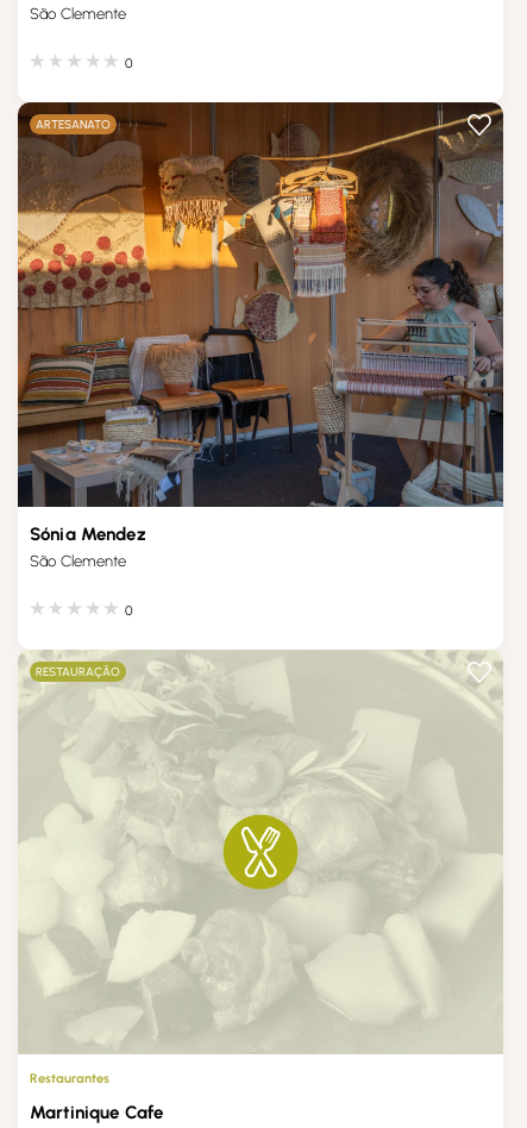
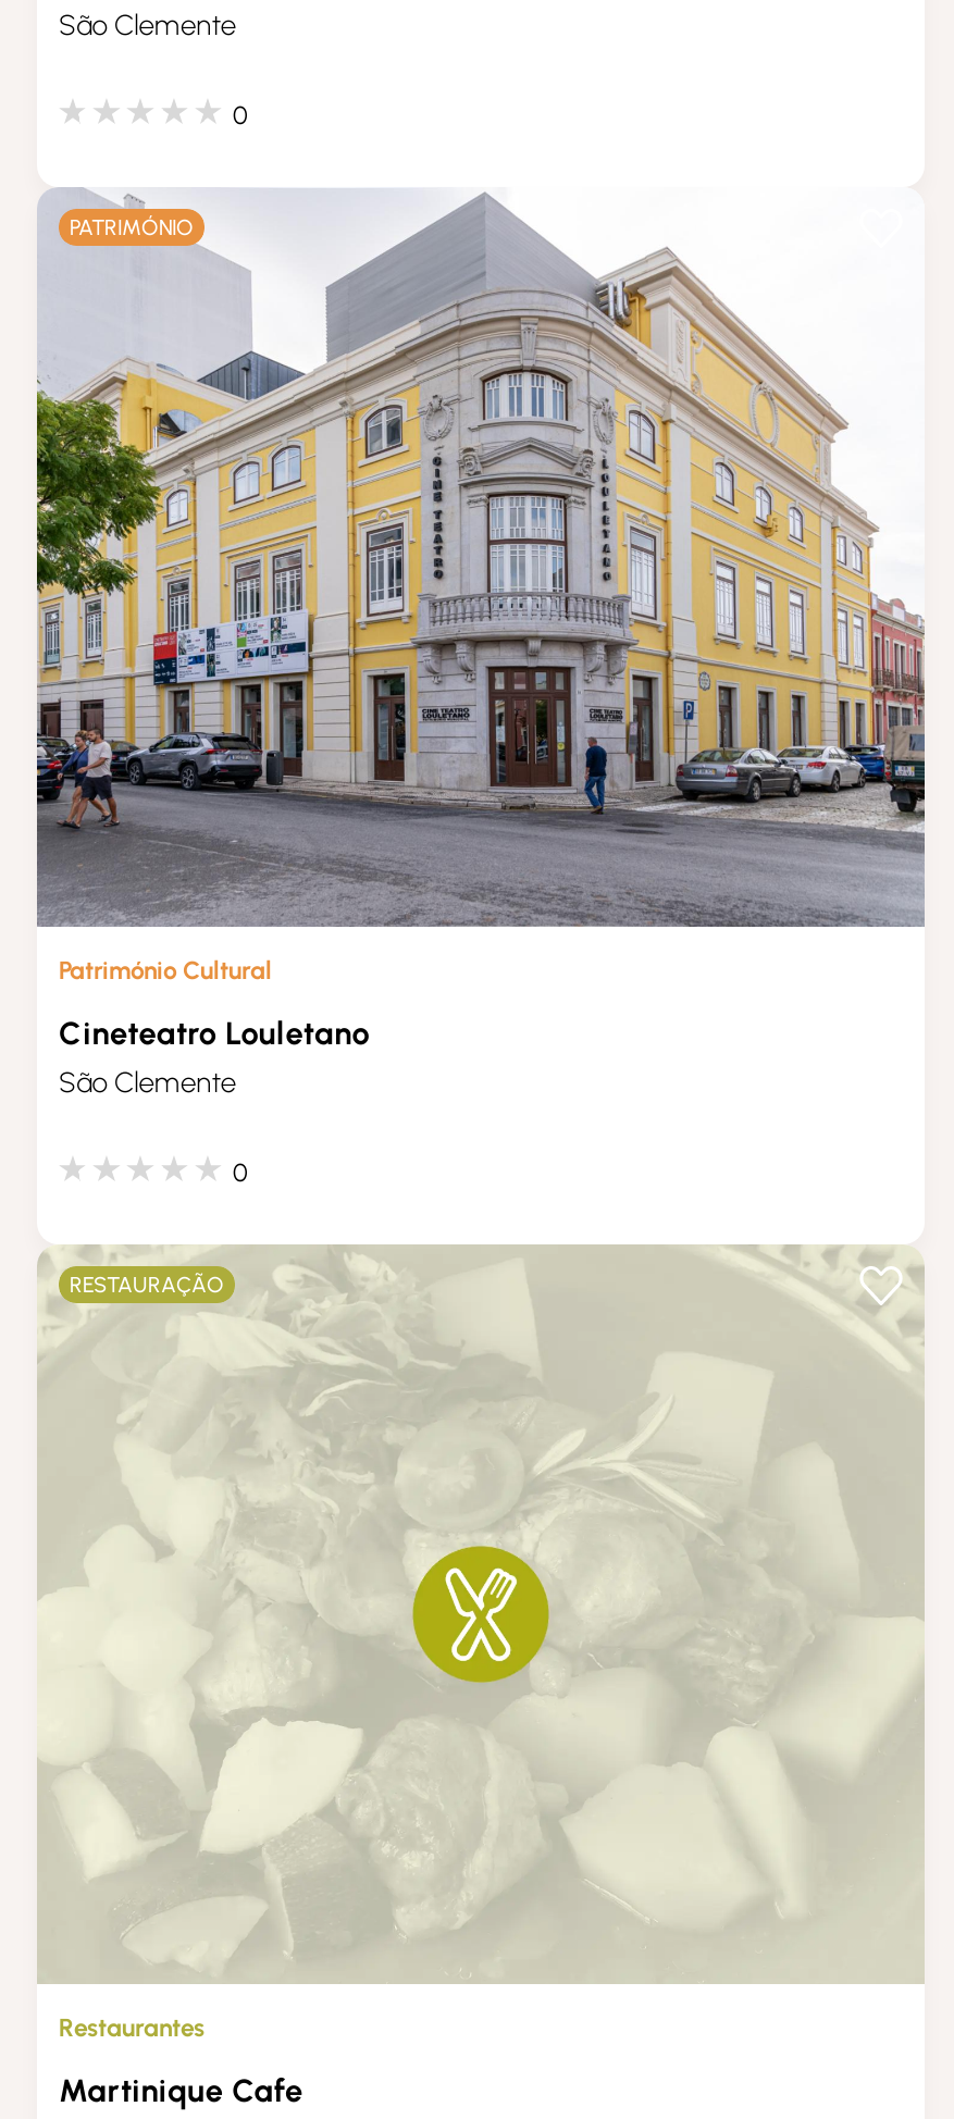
- [image]
- ARTESANATO
+ [image]
+ PATRIMÓNIO

- Sónia Mendez
+ Património Cultural
+ Cineteatro Louletano
